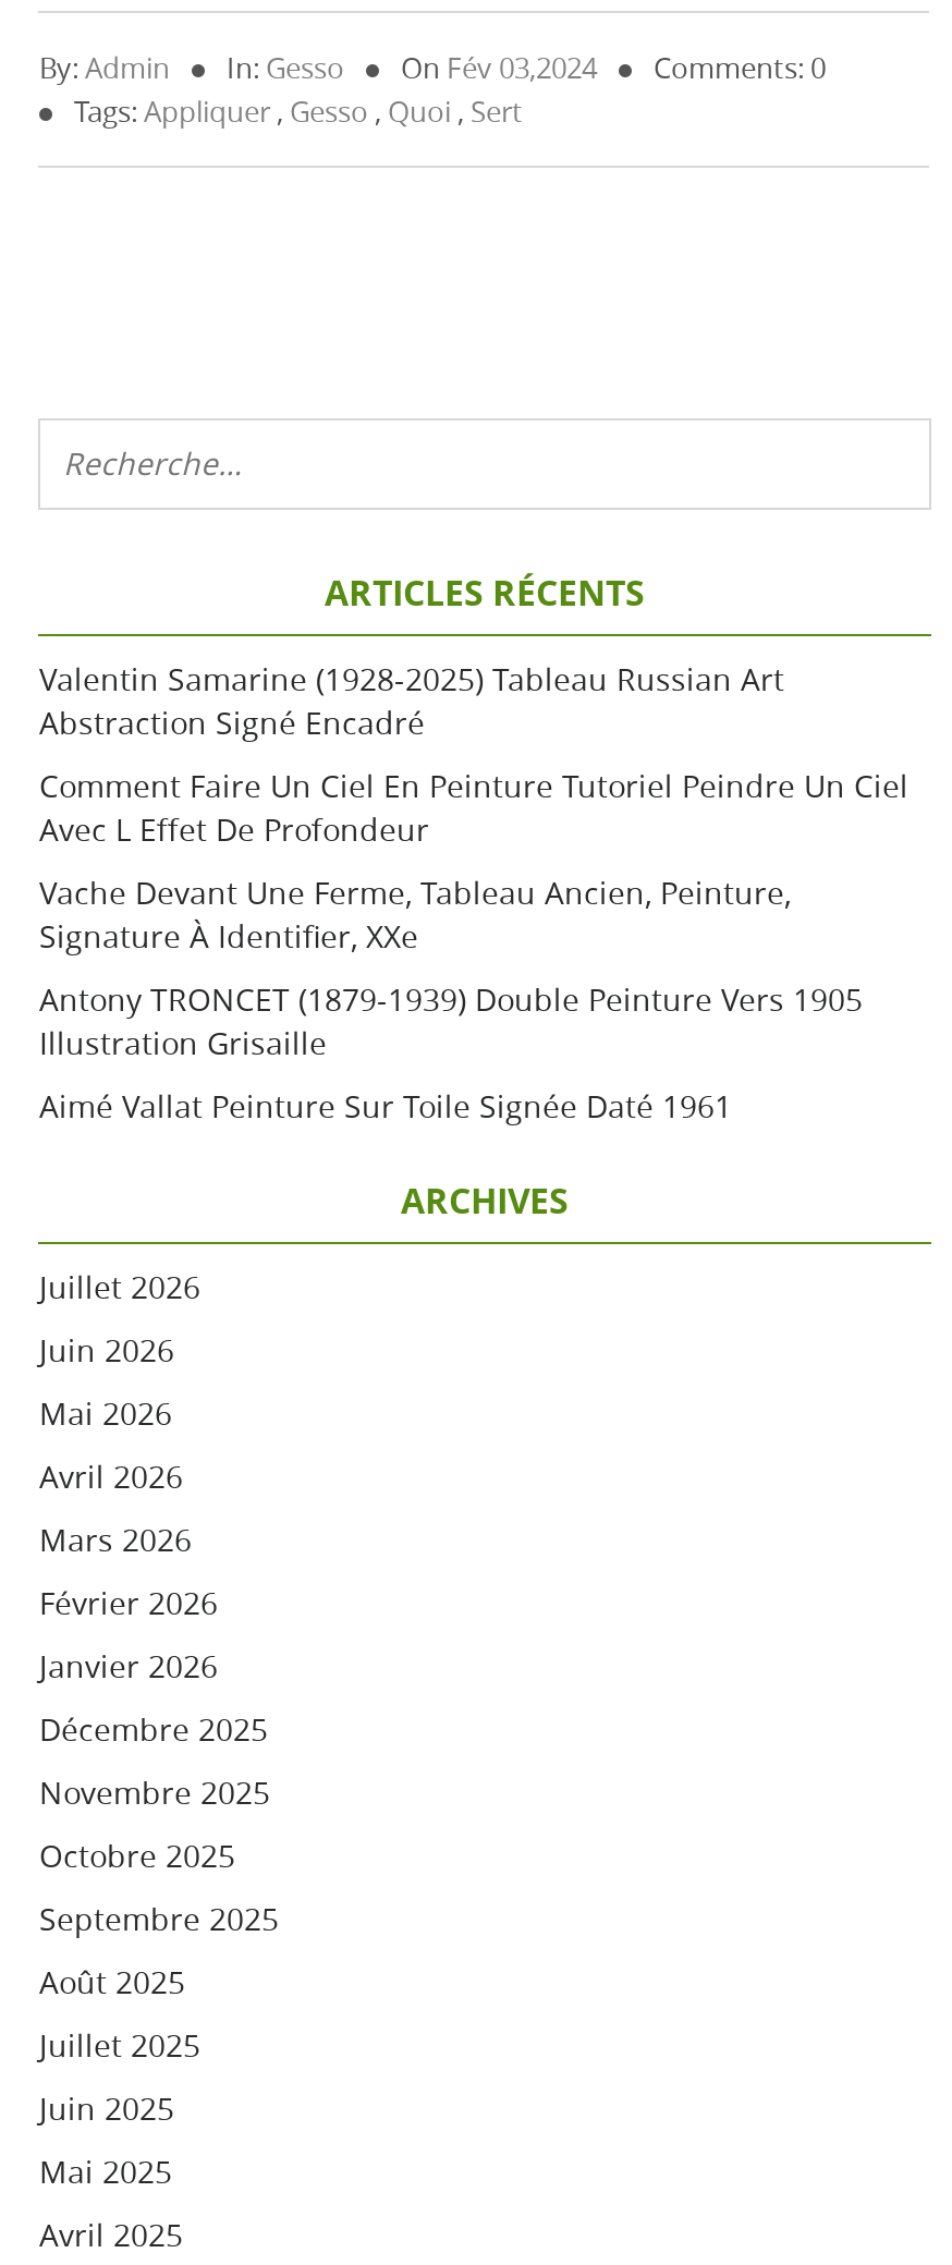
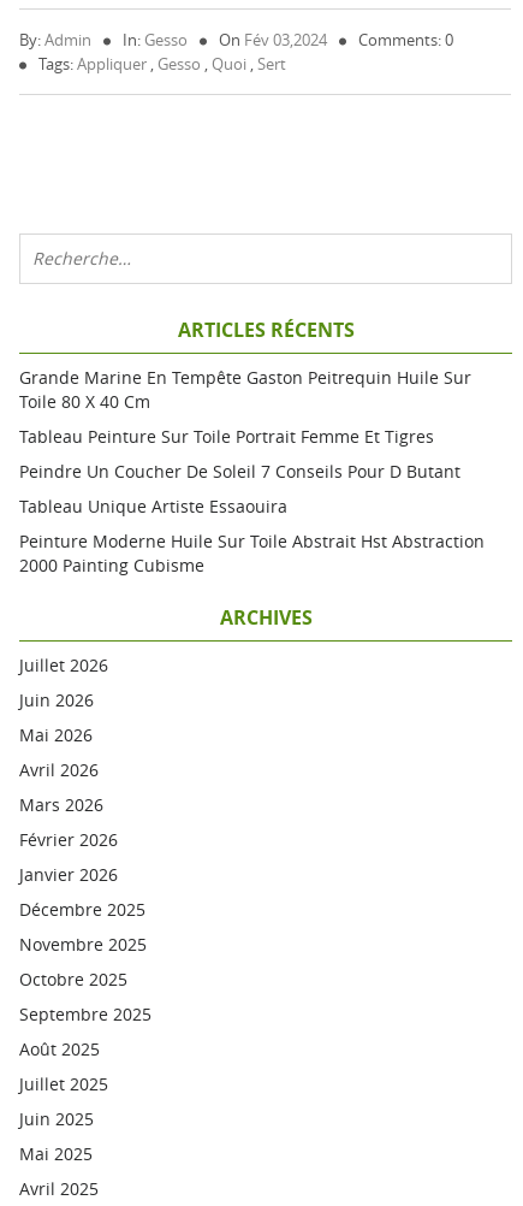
- Valentin Samarine (1928-2025) Tableau Russian Art
- Abstraction Signé Encadré
+ Grande Marine En Tempête Gaston Peitrequin Huile Sur
+ Toile 80 X 40 Cm

- Comment Faire Un Ciel En Peinture Tutoriel Peindre Un Ciel
- Avec L Effet De Profondeur
+ Tableau Peinture Sur Toile Portrait Femme Et Tigres

- Vache Devant Une Ferme, Tableau Ancien, Peinture,
- Signature À Identifier, XXe
+ Peindre Un Coucher De Soleil 7 Conseils Pour D Butant

- Antony TRONCET (1879-1939) Double Peinture Vers 1905
- Illustration Grisaille
+ Tableau Unique Artiste Essaouira

- Aimé Vallat Peinture Sur Toile Signée Daté 1961
+ Peinture Moderne Huile Sur Toile Abstrait Hst Abstraction
+ 2000 Painting Cubisme
